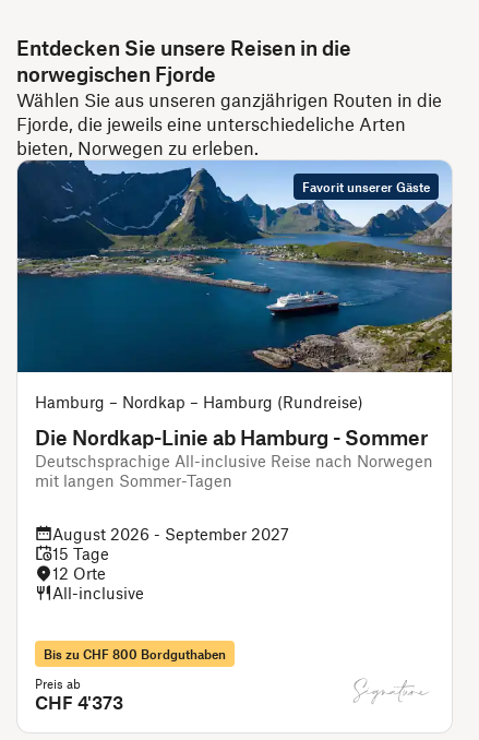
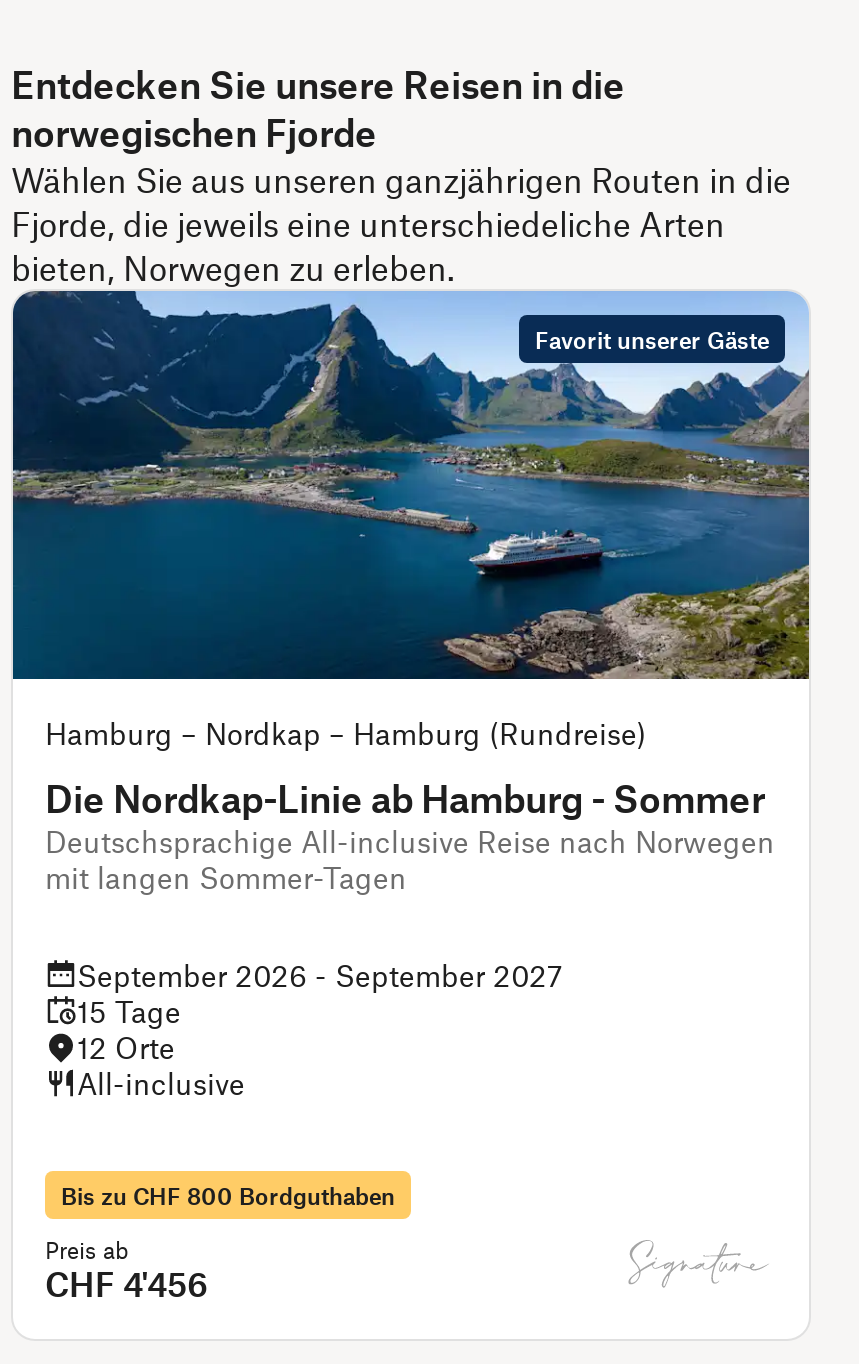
- August 2026 - September 2027
+ September 2026 - September 2027

- CHF 4'373
+ CHF 4'456
